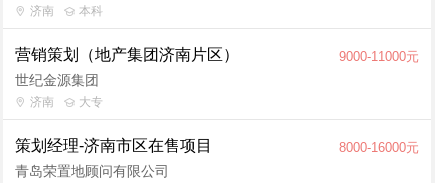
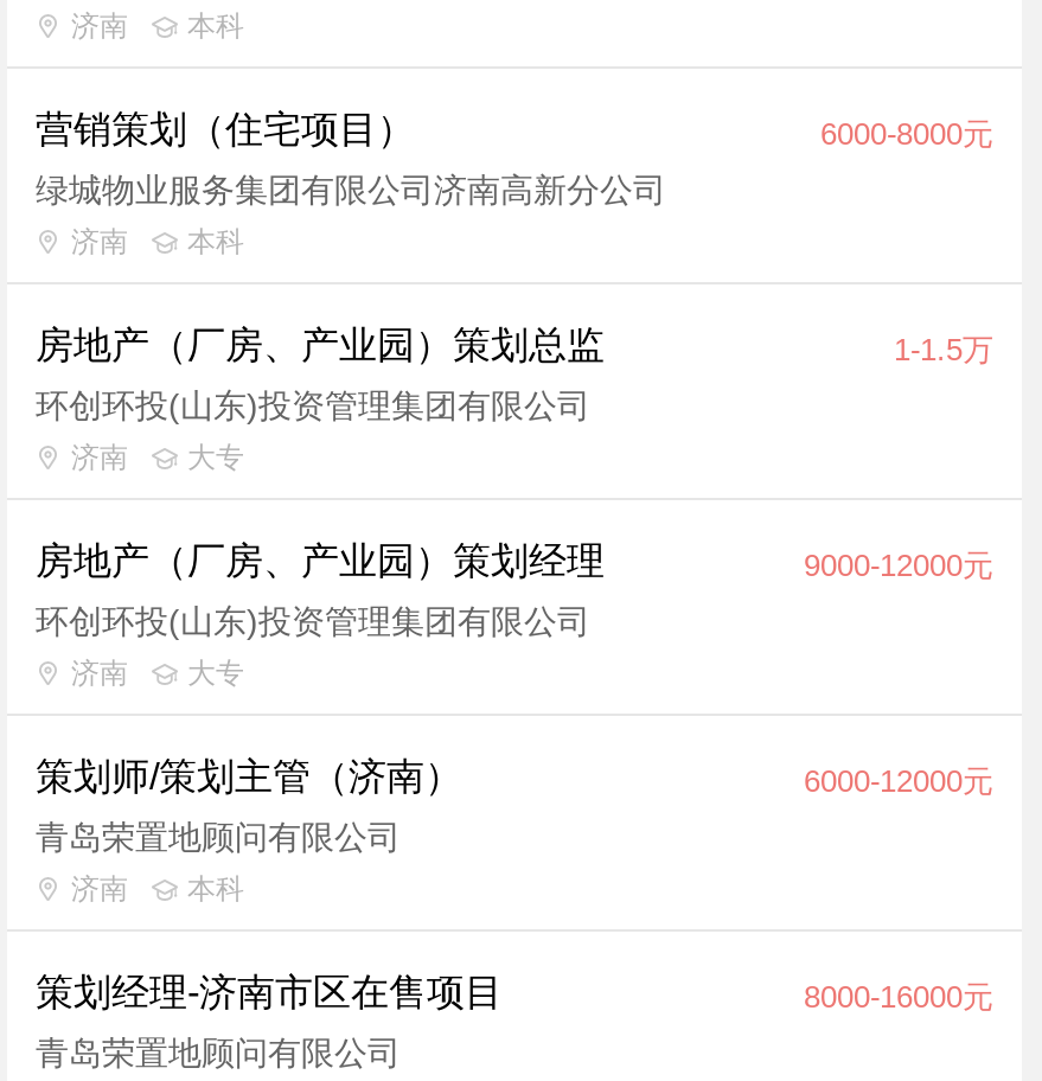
- 营销策划（地产集团济南片区）
- 9000-11000元
- 世纪金源集团
+ 营销策划（住宅项目）
+ 6000-8000元
+ 绿城物业服务集团有限公司济南高新分公司
+ 济南
+ 本科
+ 房地产（厂房、产业园）策划总监
+ 1-1.5万
+ 环创环投(山东)投资管理集团有限公司

+ 房地产（厂房、产业园）策划经理
+ 9000-12000元
+ 环创环投(山东)投资管理集团有限公司
+ 济南
+ 大专
+ 策划师/策划主管（济南）
+ 6000-12000元
+ 青岛荣置地顾问有限公司
+ 济南
+ 本科
